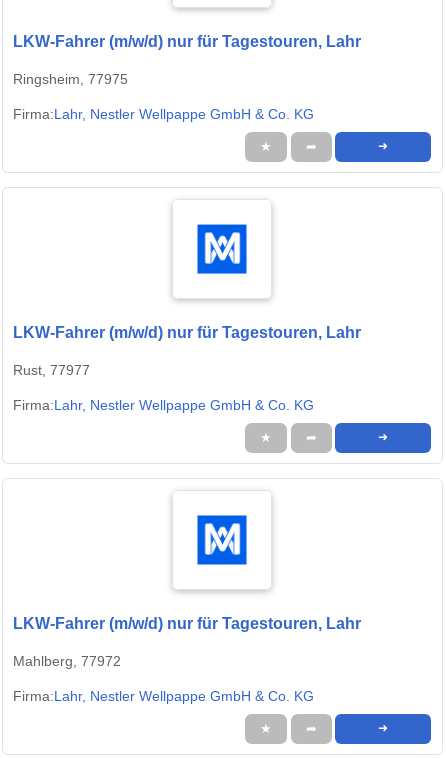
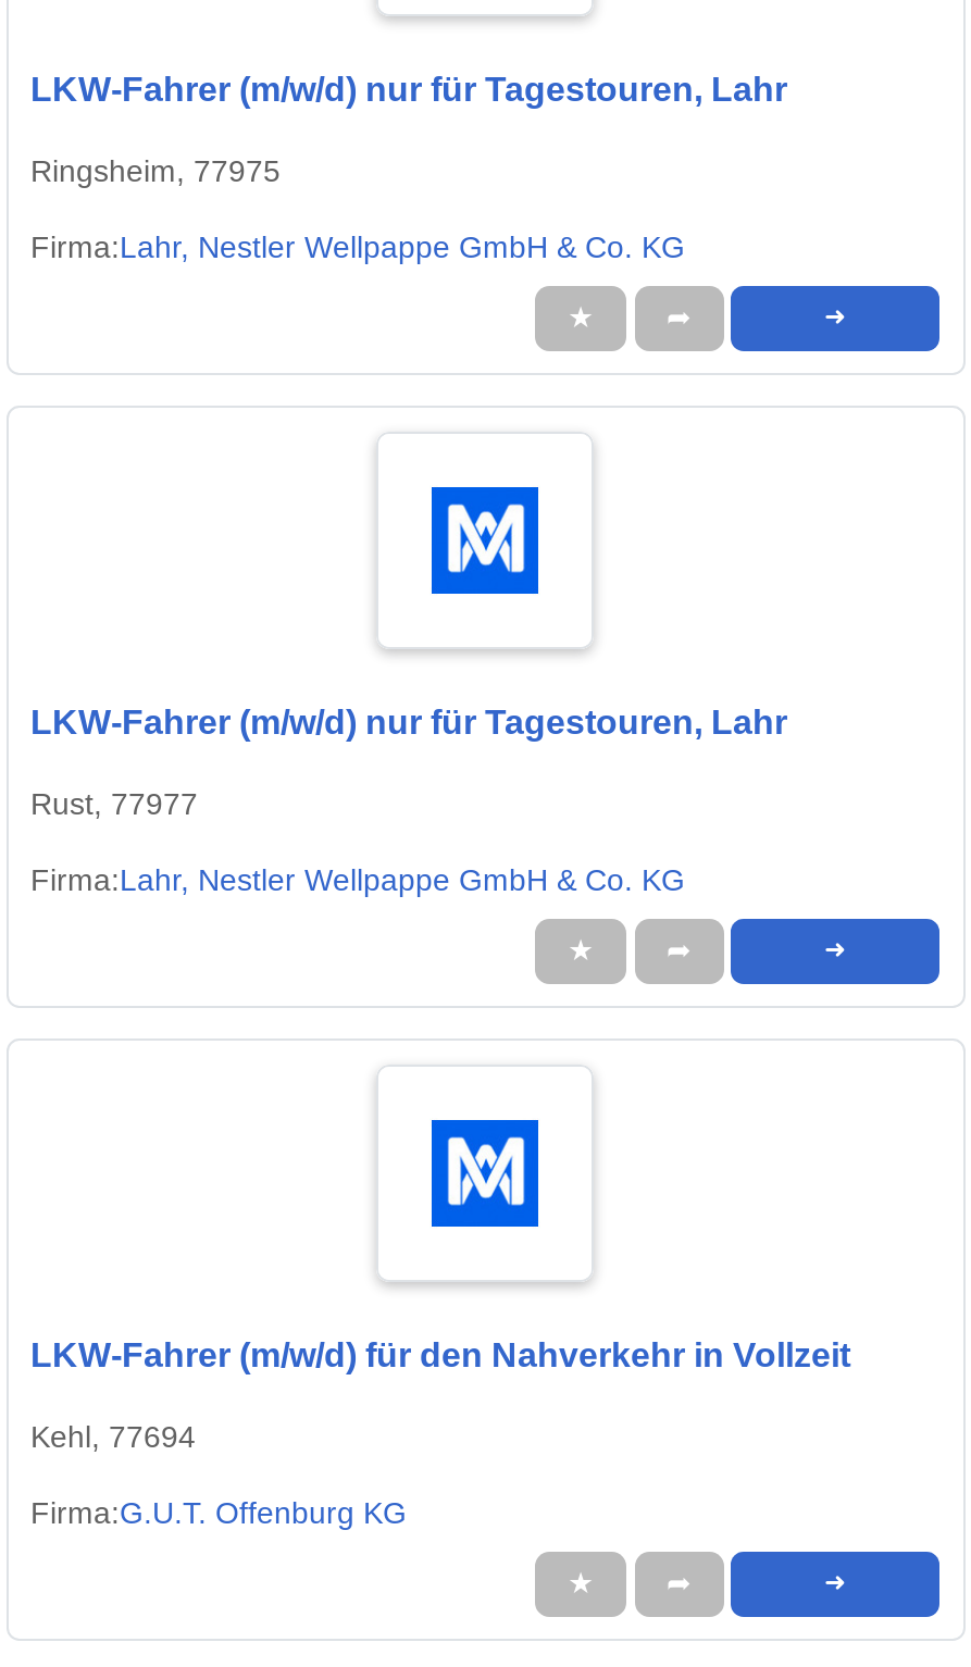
- LKW-Fahrer (m/w/d) nur für Tagestouren, Lahr
+ LKW-Fahrer (m/w/d) für den Nahverkehr in Vollzeit

- Mahlberg, 77972
+ Kehl, 77694

- Firma:Lahr, Nestler Wellpappe GmbH & Co. KG
+ Firma:G.U.T. Offenburg KG
